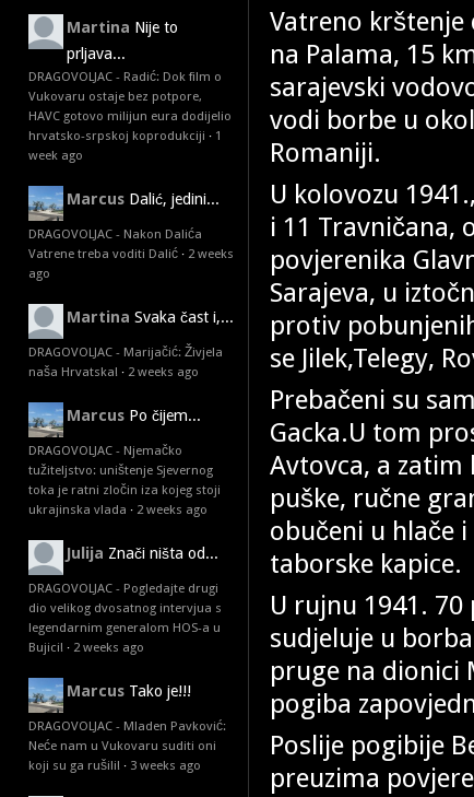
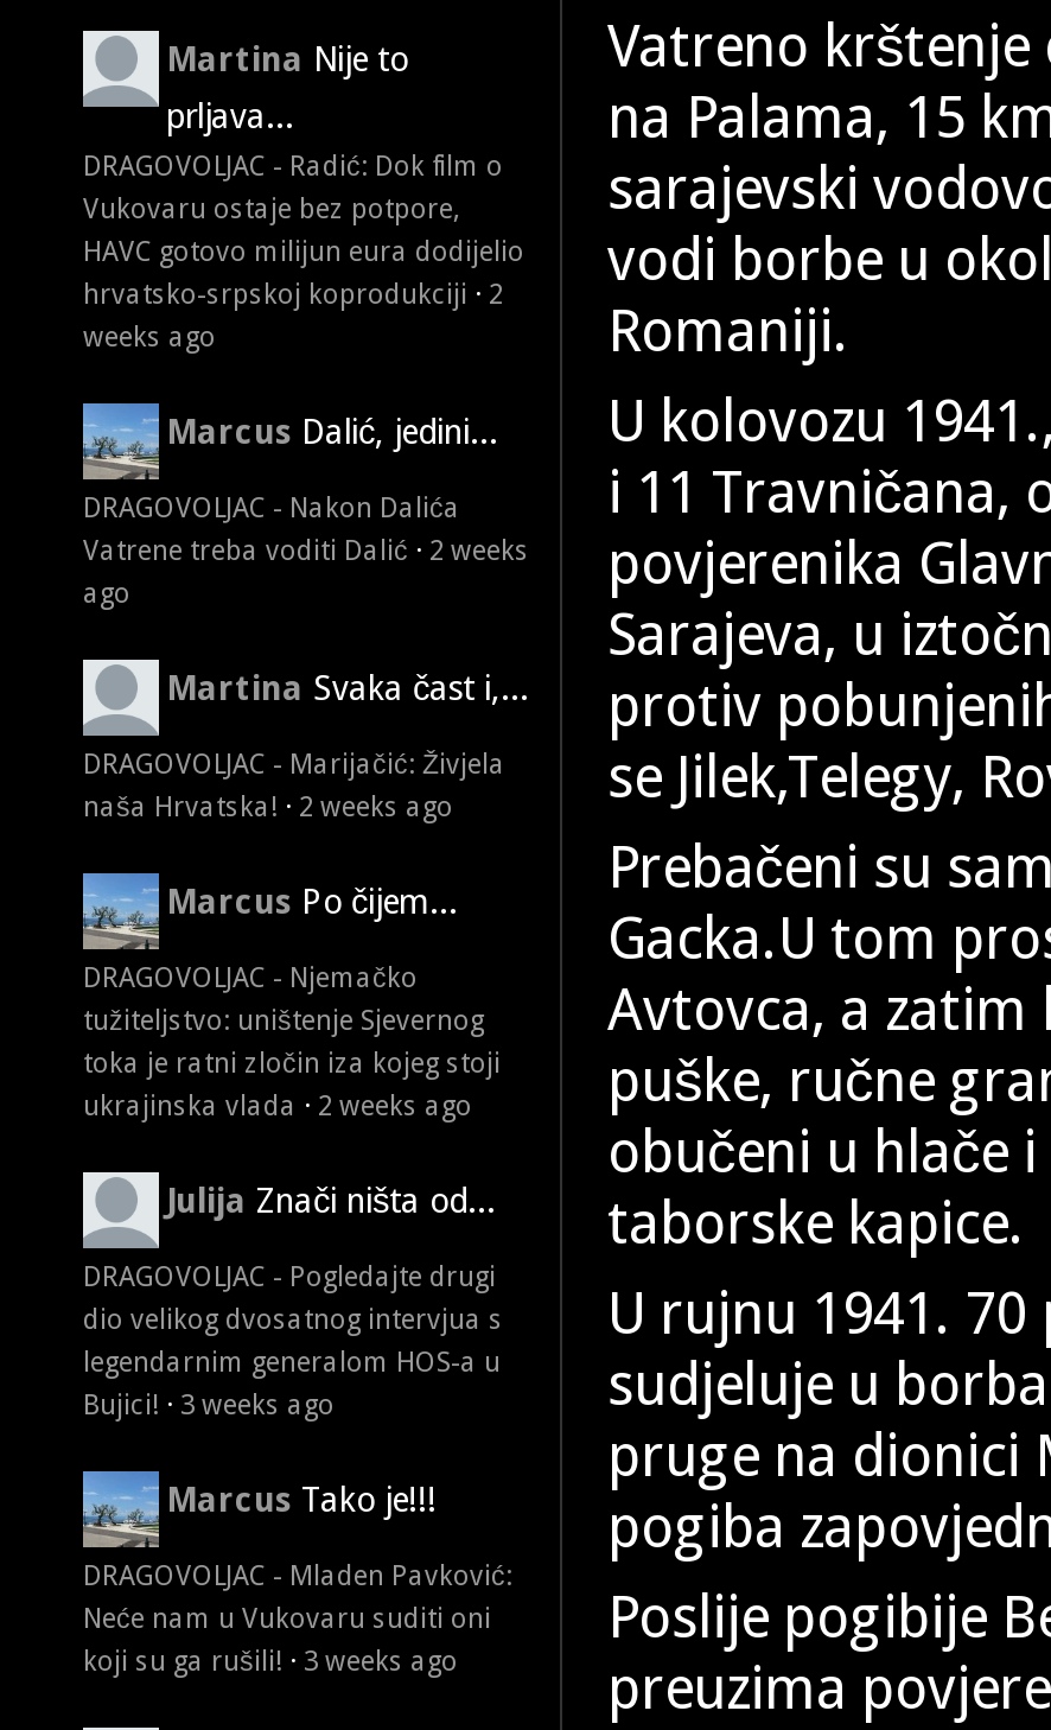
- hrvatsko-srpskoj koprodukciji · 1
+ hrvatsko-srpskoj koprodukciji · 2

- week ago
+ weeks ago

- Bujici! · 2 weeks ago
+ Bujici! · 3 weeks ago
